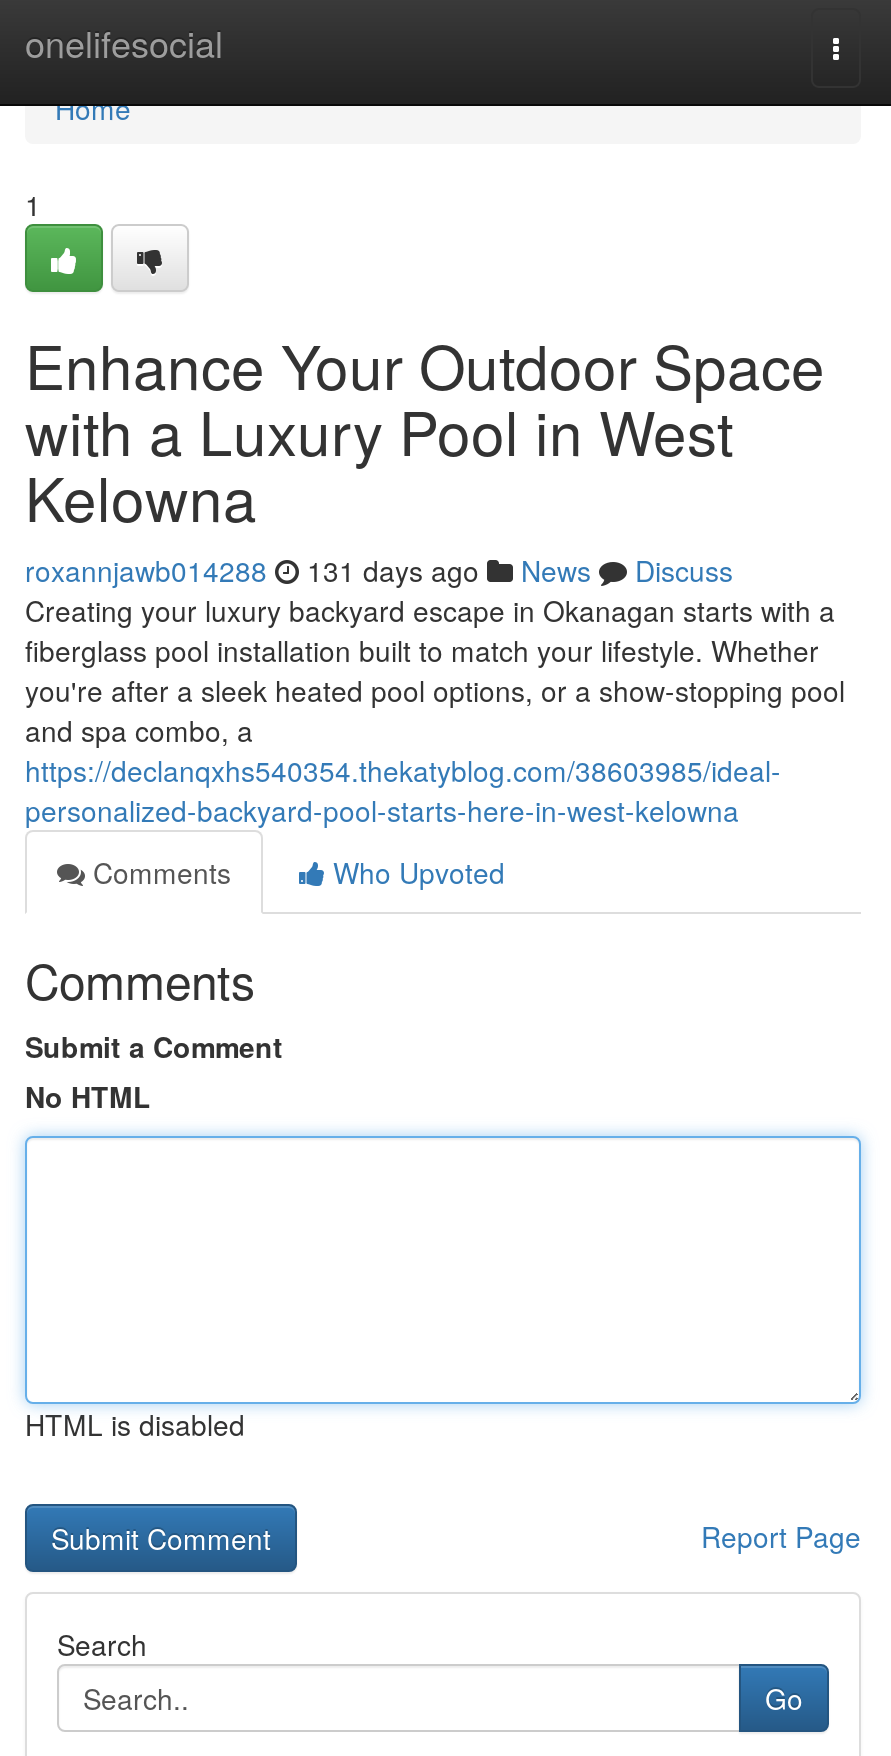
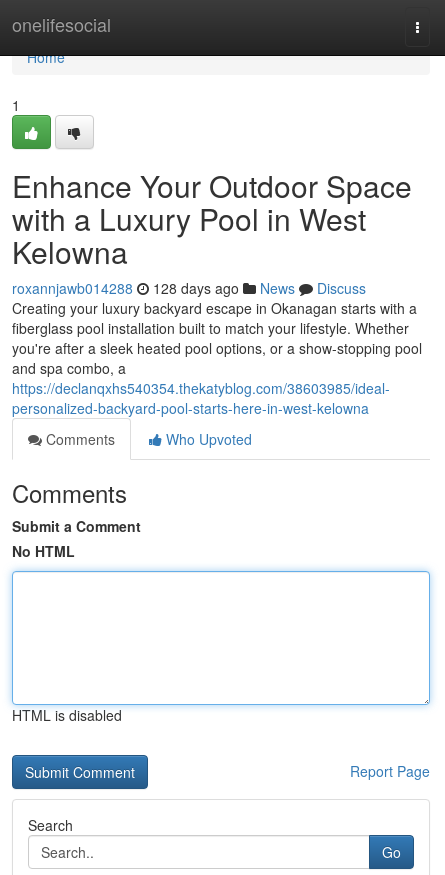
- roxannjawb014288 131 days ago News Discuss
+ roxannjawb014288 128 days ago News Discuss
